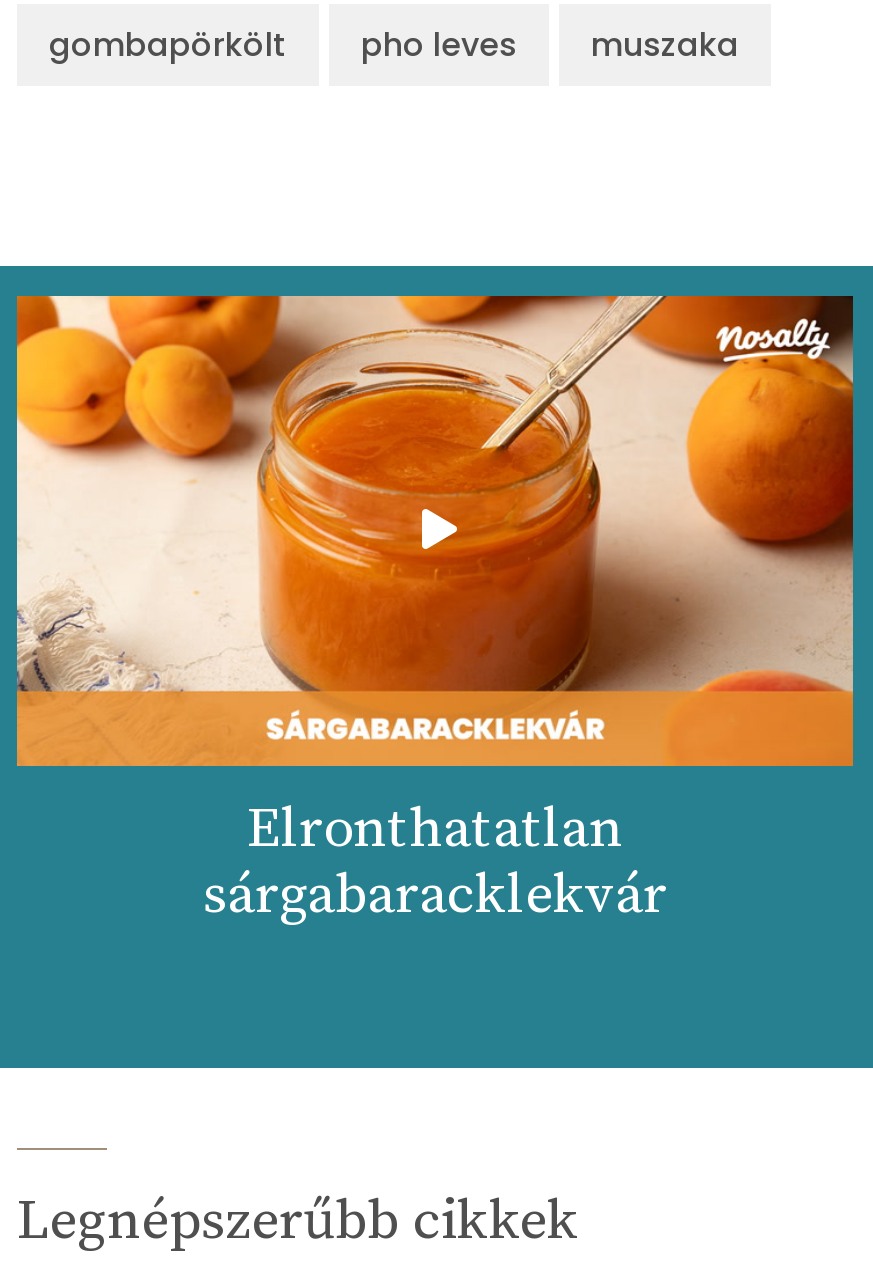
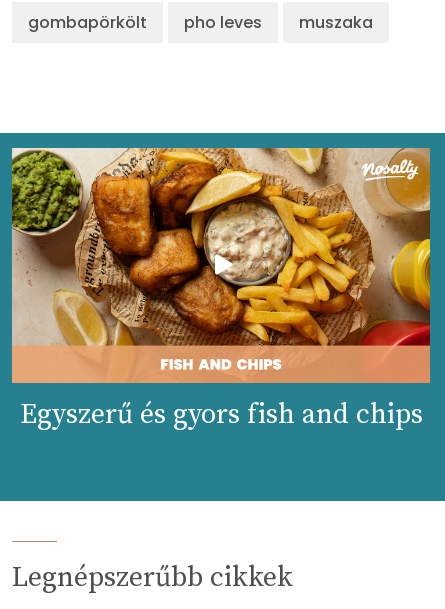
- [image]
- Elronthatatlan
- sárgabaracklekvár
+ [image]
+ Egyszerű és gyors fish and chips
